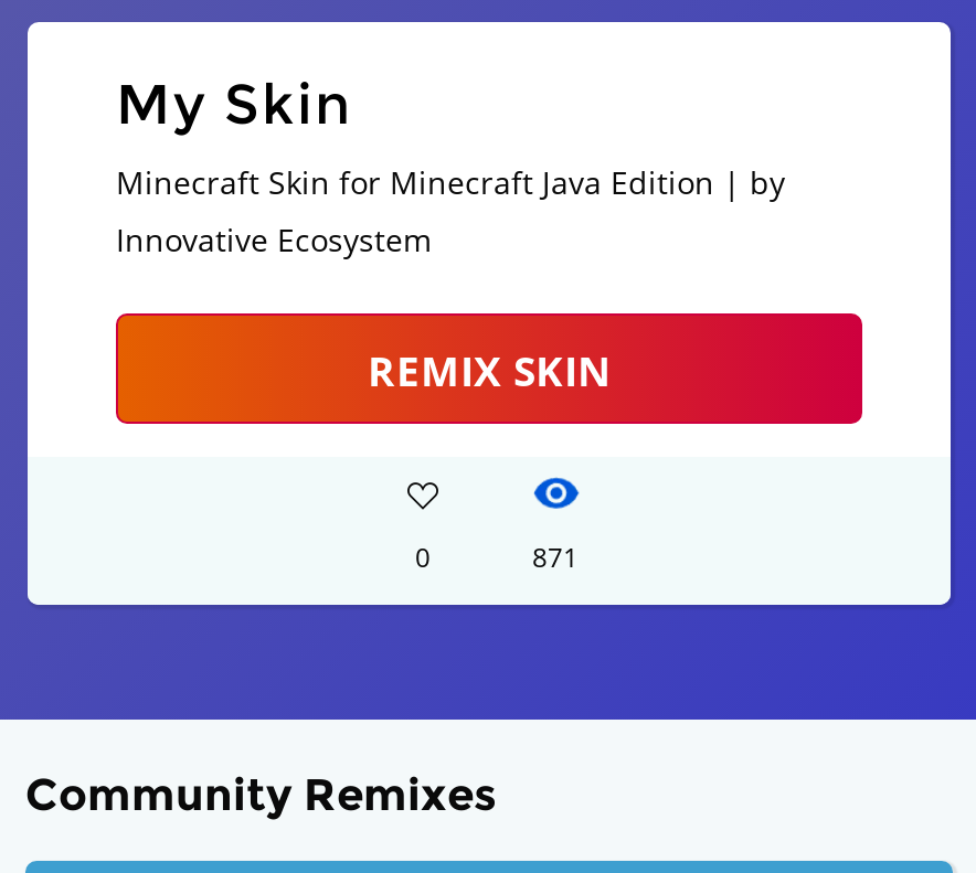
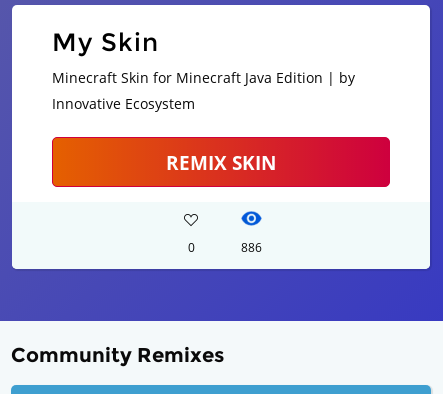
- 871
+ 886
